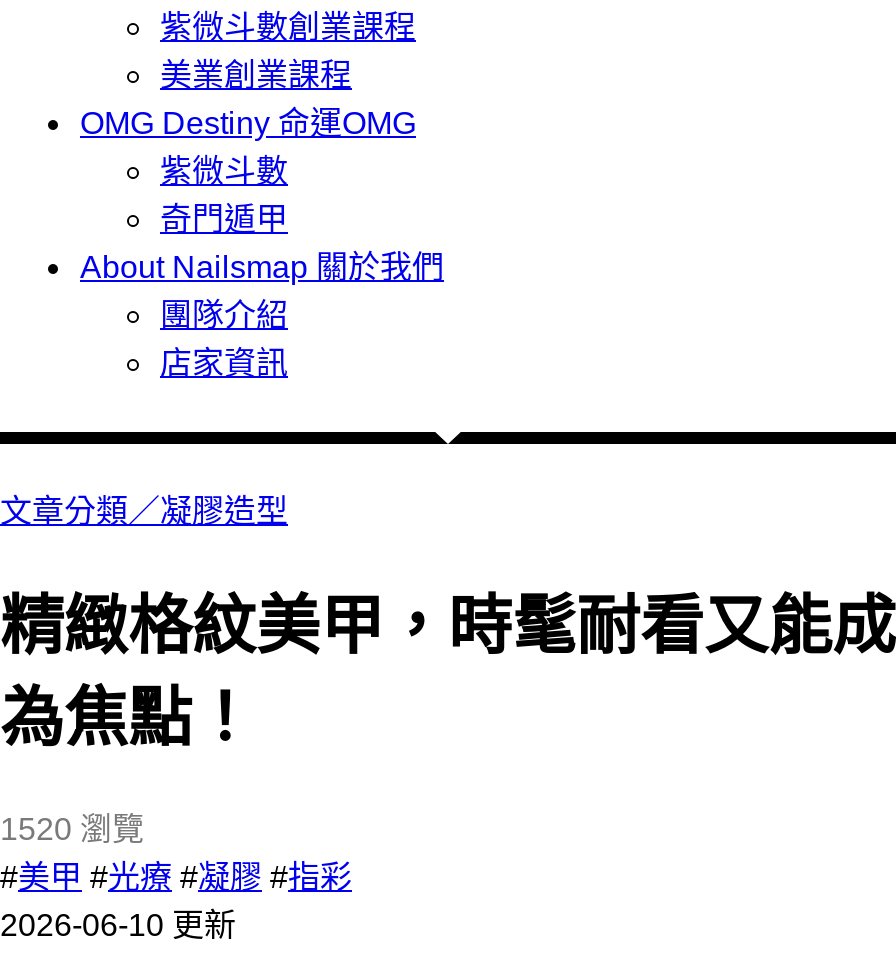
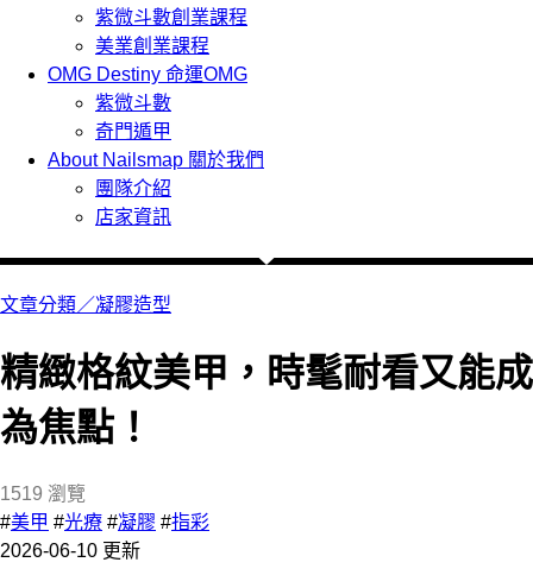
- 1520 瀏覽
+ 1519 瀏覽
